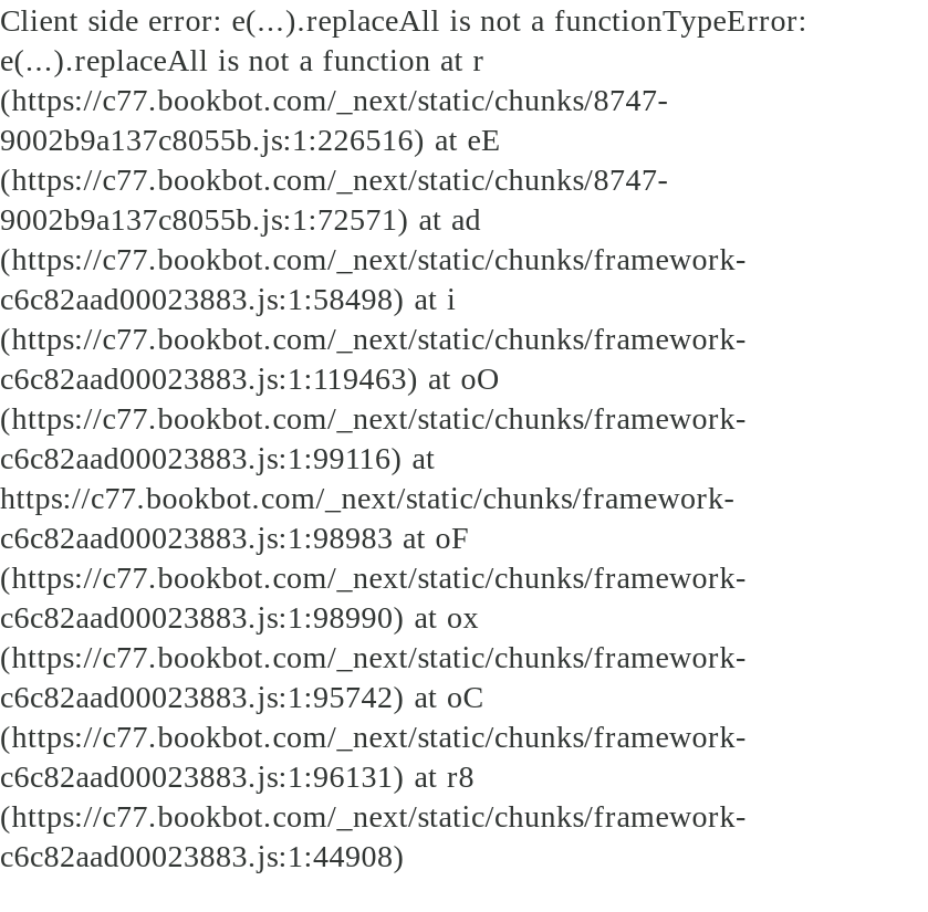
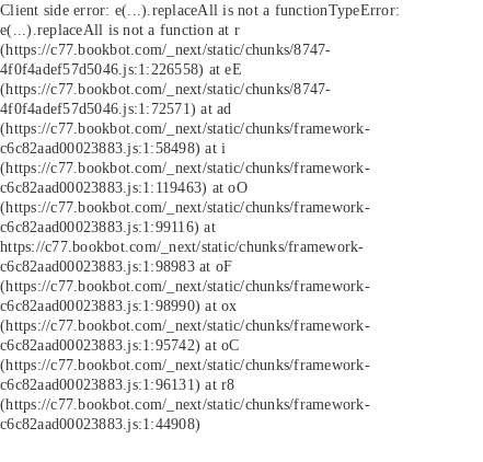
- 9002b9a137c8055b.js:1:226516) at eE
+ 4f0f4adef57d5046.js:1:226558) at eE

- 9002b9a137c8055b.js:1:72571) at ad
+ 4f0f4adef57d5046.js:1:72571) at ad
